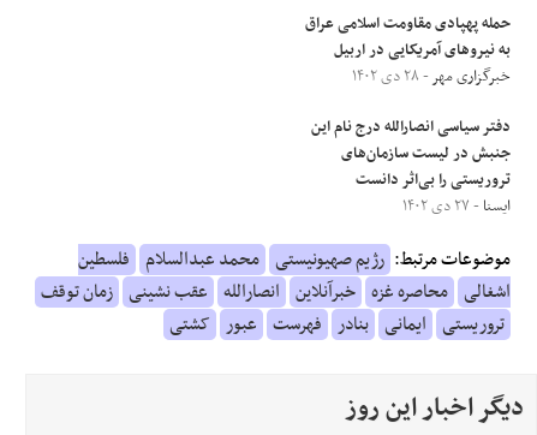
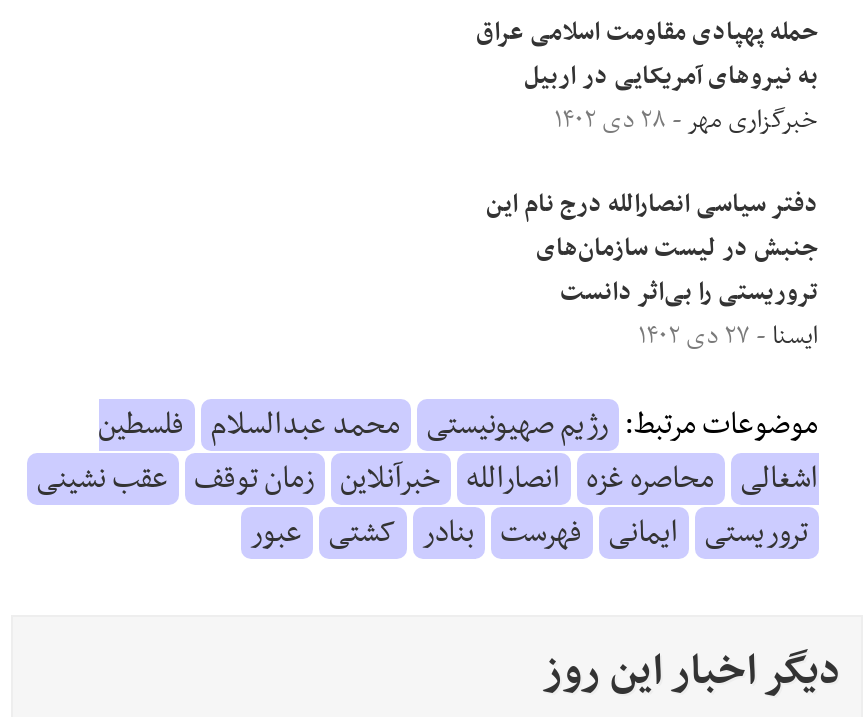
- اشغالی محاصره غزه خبرآنلاین انصارالله عقب نشینی زمان توقف
+ اشغالی محاصره غزه انصارالله خبرآنلاین زمان توقف عقب نشینی

- تروریستی ایمانی بنادر فهرست عبور کشتی
+ تروریستی ایمانی فهرست بنادر کشتی عبور
